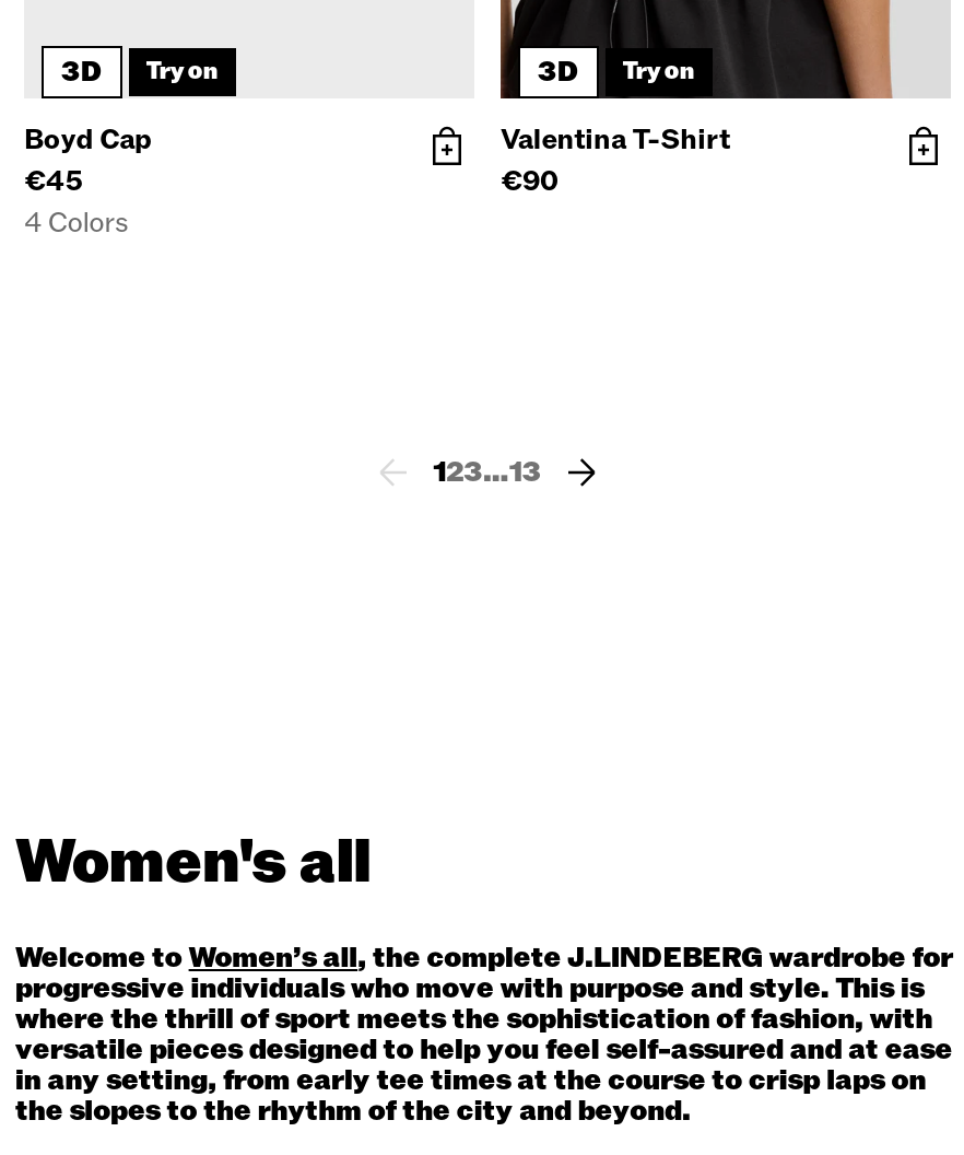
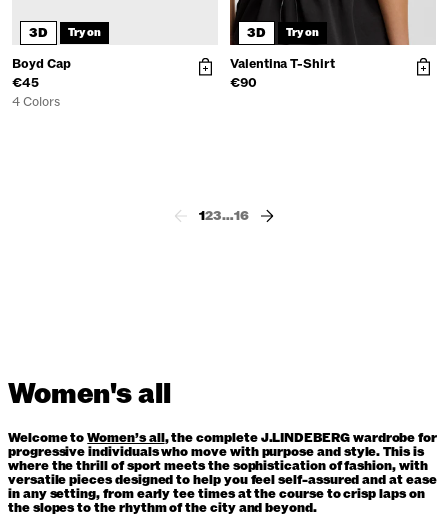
- 123…13
+ 123…16
